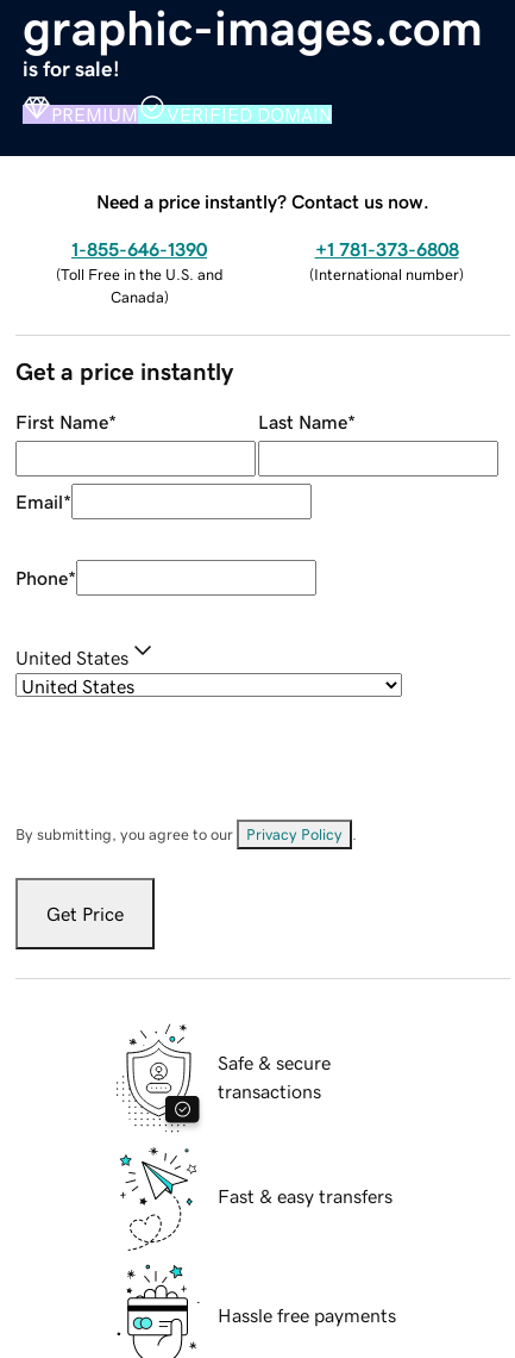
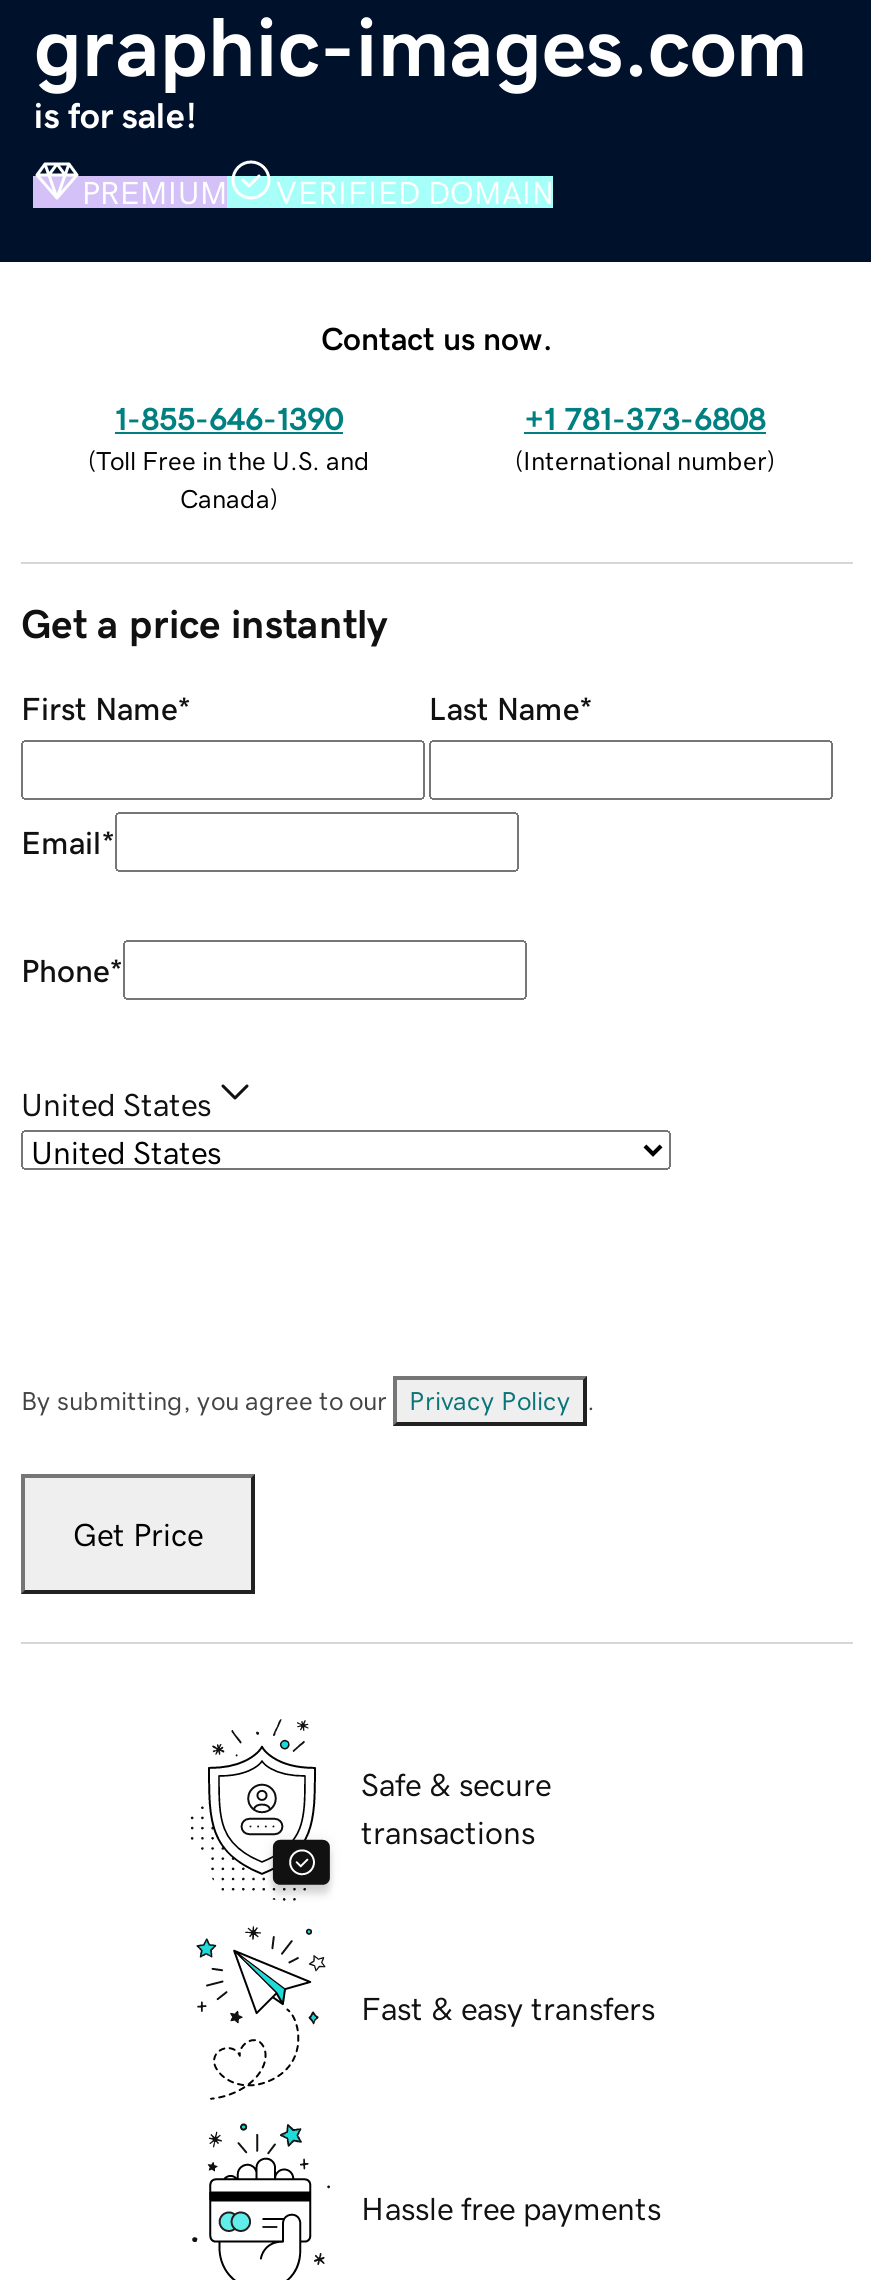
- Need a price instantly? Contact us now.
+ Contact us now.
